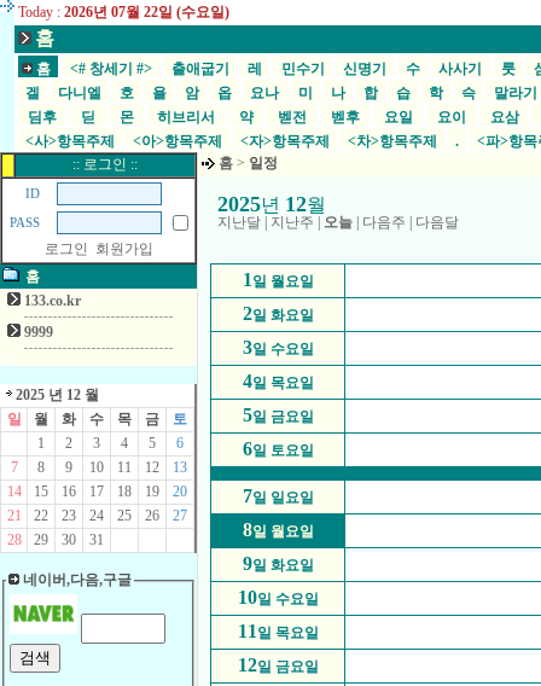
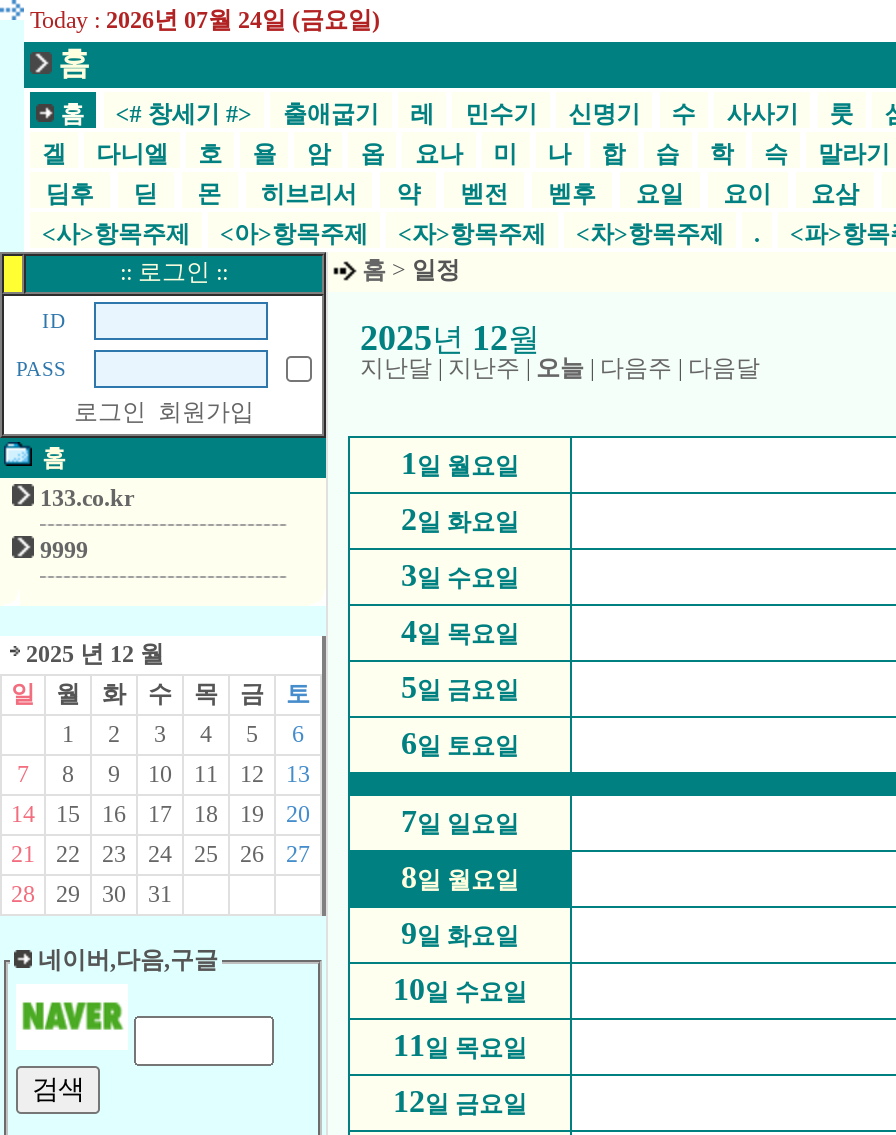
- Today : 2026년 07월 22일 (수요일)
+ Today : 2026년 07월 24일 (금요일)
